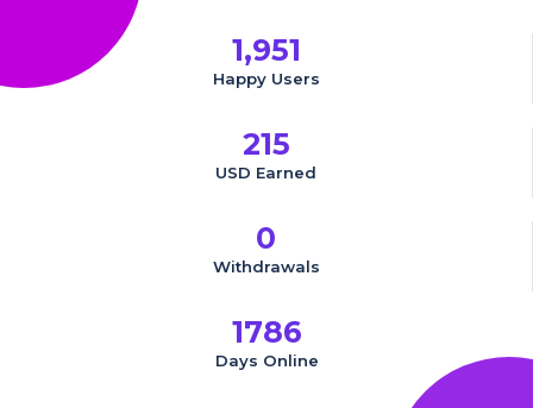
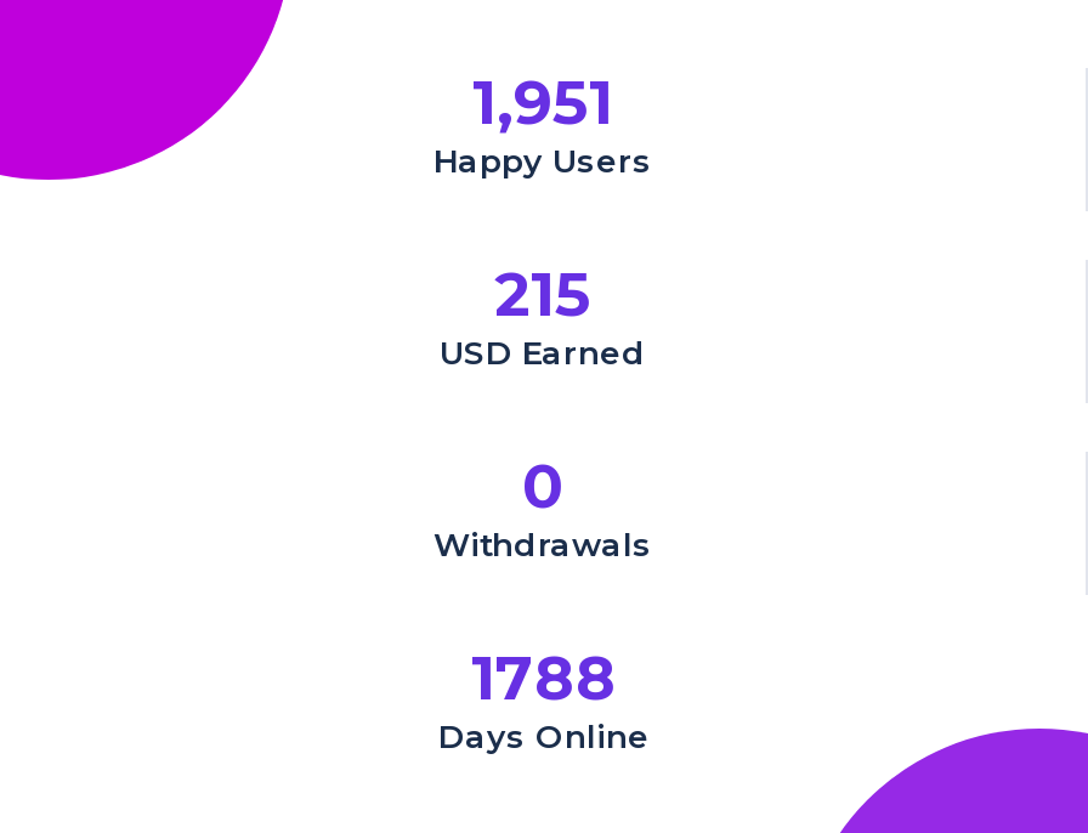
- 1786
+ 1788
